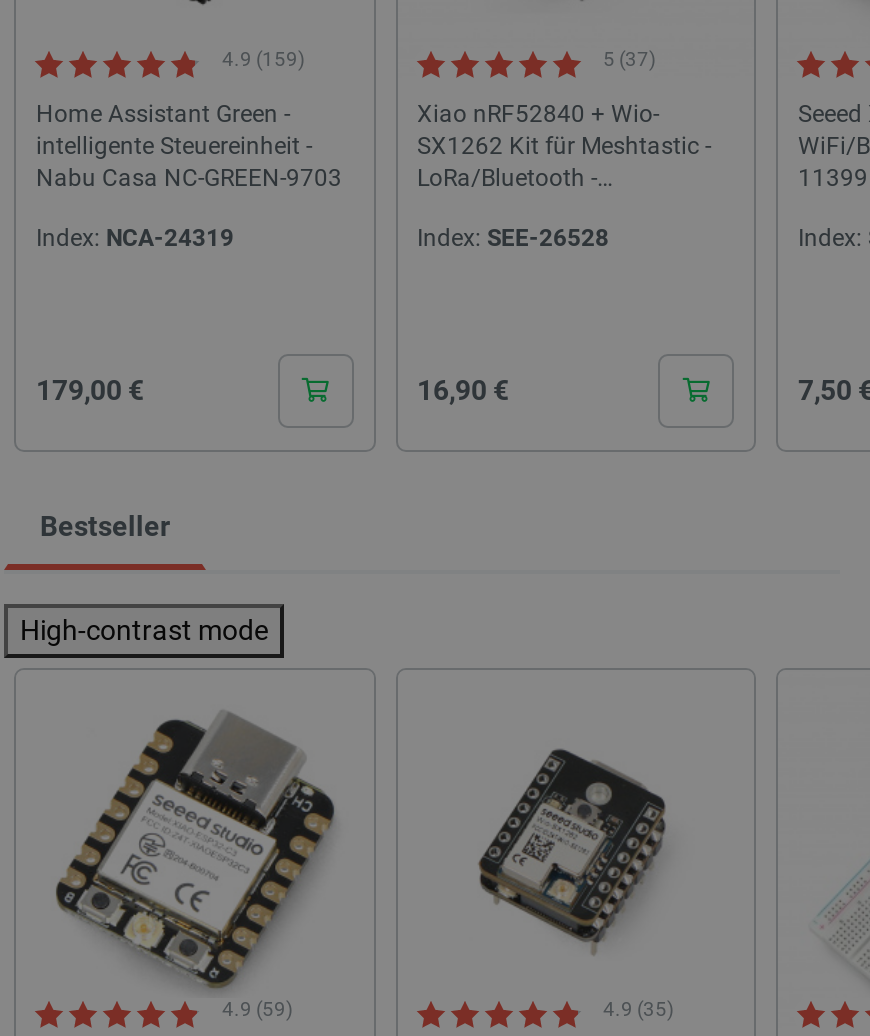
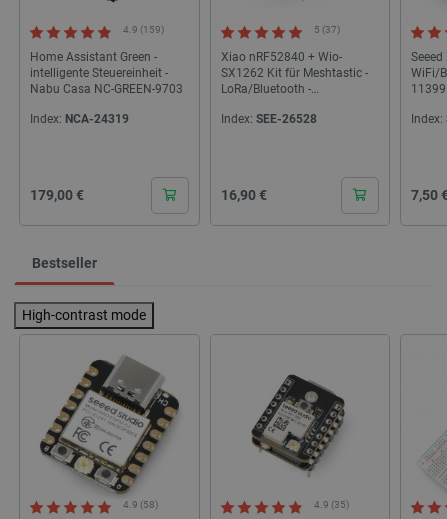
- 4.9 (59)
+ 4.9 (58)
